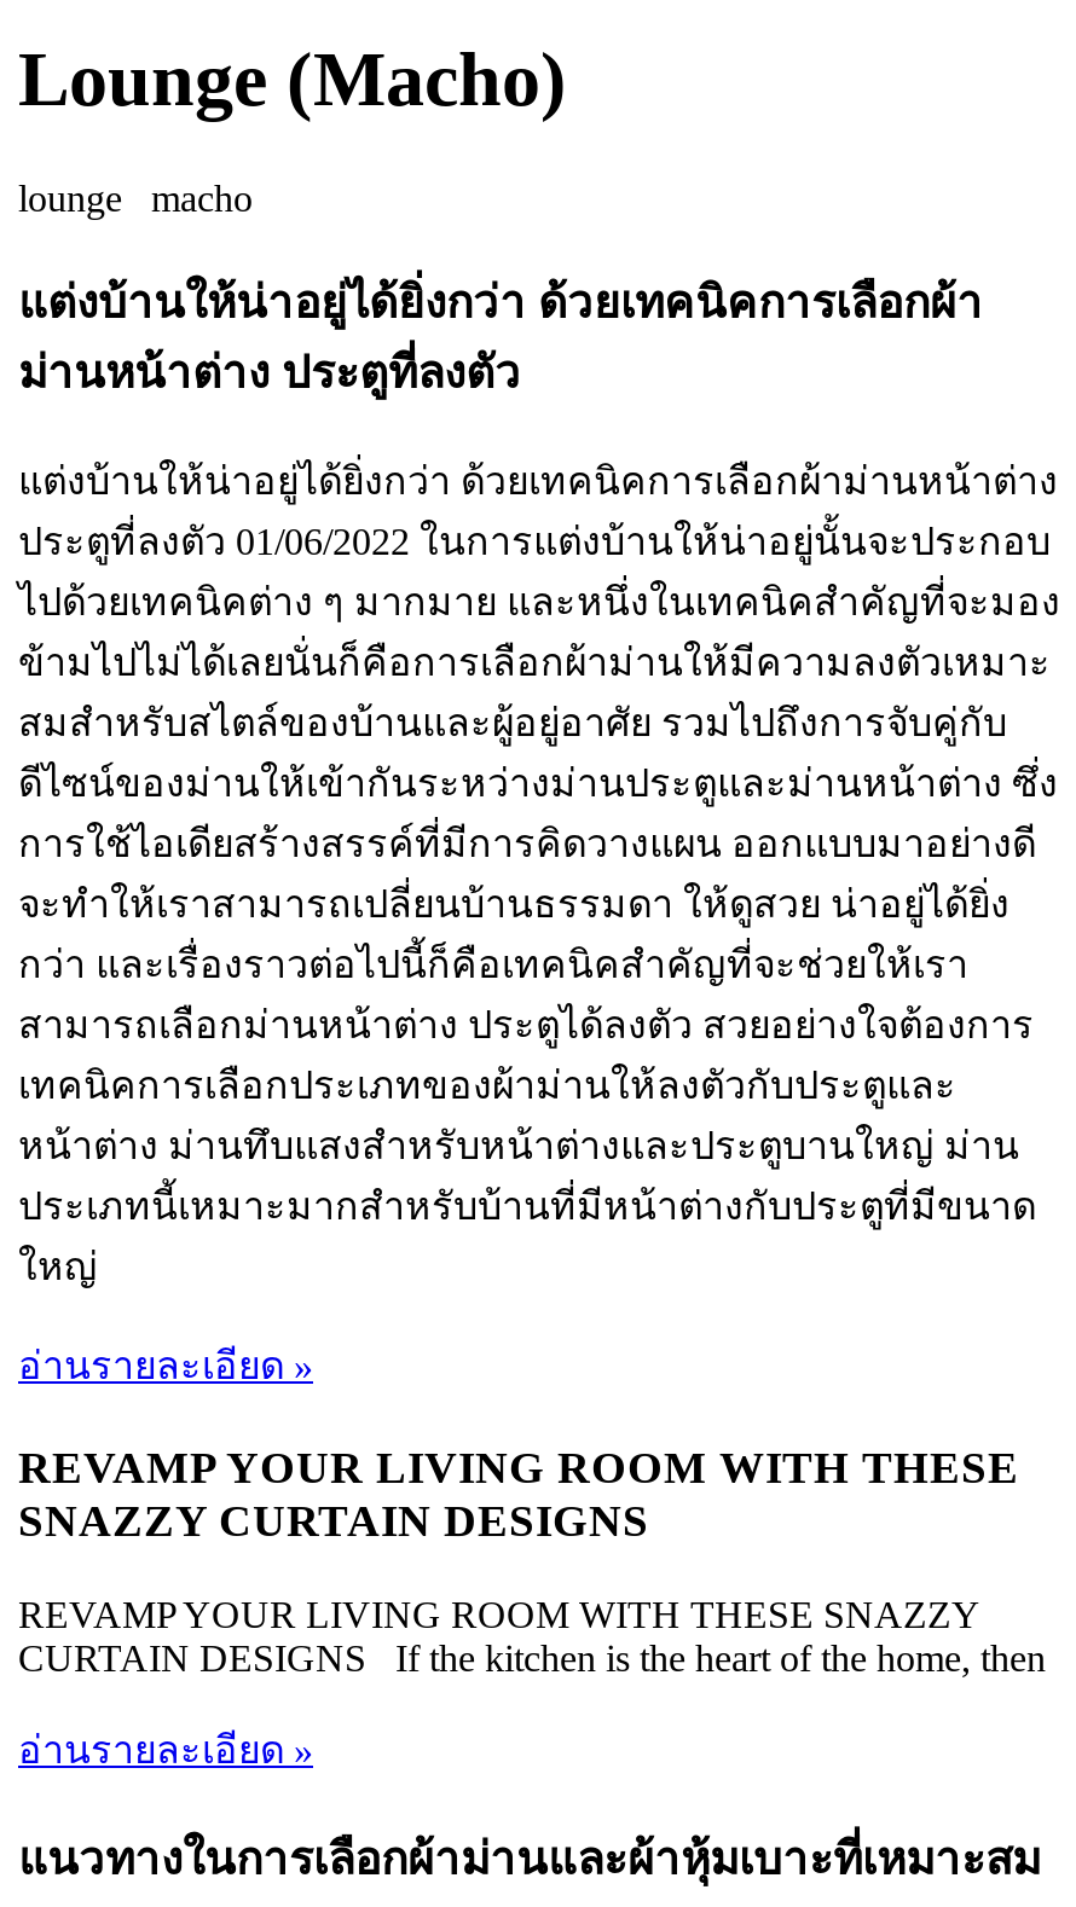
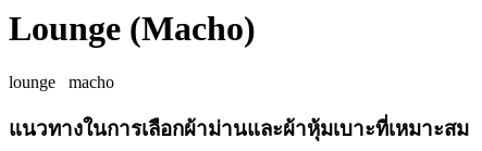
- แต่งบ้านให้น่าอยู่ได้ยิ่งกว่า ด้วยเทคนิคการเลือกผ้า
- ม่านหน้าต่าง ประตูที่ลงตัว
- แต่งบ้านให้น่าอยู่ได้ยิ่งกว่า ด้วยเทคนิคการเลือกผ้าม่านหน้าต่าง
- ประตูที่ลงตัว 01/06/2022 ในการแต่งบ้านให้น่าอยู่นั้นจะประกอบ
- ไปด้วยเทคนิคต่าง ๆ มากมาย และหนึ่งในเทคนิคสำคัญที่จะมอง
- ข้ามไปไม่ได้เลยนั่นก็คือการเลือกผ้าม่านให้มีความลงตัวเหมาะ
- สมสำหรับสไตล์ของบ้านและผู้อยู่อาศัย รวมไปถึงการจับคู่กับ
- ดีไซน์ของม่านให้เข้ากันระหว่างม่านประตูและม่านหน้าต่าง ซึ่ง
- การใช้ไอเดียสร้างสรรค์ที่มีการคิดวางแผน ออกแบบมาอย่างดี
- จะทำให้เราสามารถเปลี่ยนบ้านธรรมดา ให้ดูสวย น่าอยู่ได้ยิ่ง
- กว่า และเรื่องราวต่อไปนี้ก็คือเทคนิคสำคัญที่จะช่วยให้เรา
- สามารถเลือกม่านหน้าต่าง ประตูได้ลงตัว สวยอย่างใจต้องการ
- เทคนิคการเลือกประเภทของผ้าม่านให้ลงตัวกับประตูและ
- หน้าต่าง ม่านทึบแสงสำหรับหน้าต่างและประตูบานใหญ่ ม่าน
- ประเภทนี้เหมาะมากสำหรับบ้านที่มีหน้าต่างกับประตูที่มีขนาด
- ใหญ่
- อ่านรายละเอียด »
- REVAMP YOUR LIVING ROOM WITH THESE
- SNAZZY CURTAIN DESIGNS
- REVAMP YOUR LIVING ROOM WITH THESE SNAZZY
- CURTAIN DESIGNS If the kitchen is the heart of the home, then
- อ่านรายละเอียด »
